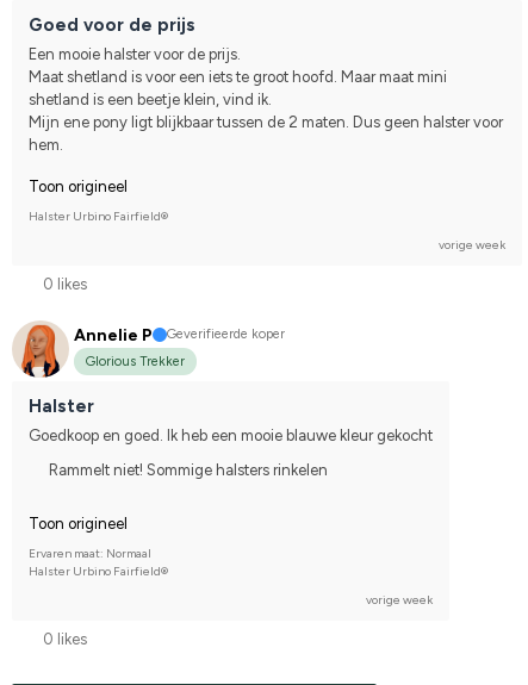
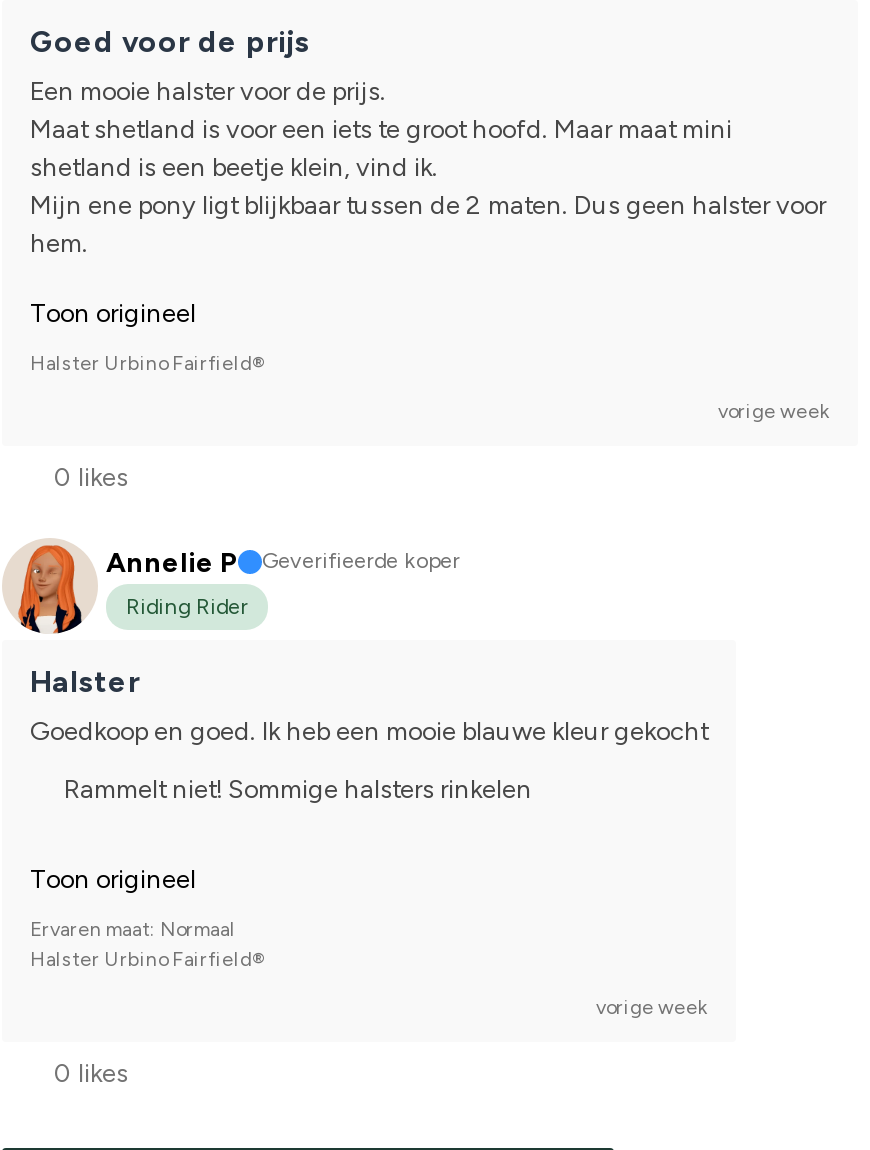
- Glorious Trekker
+ Riding Rider
